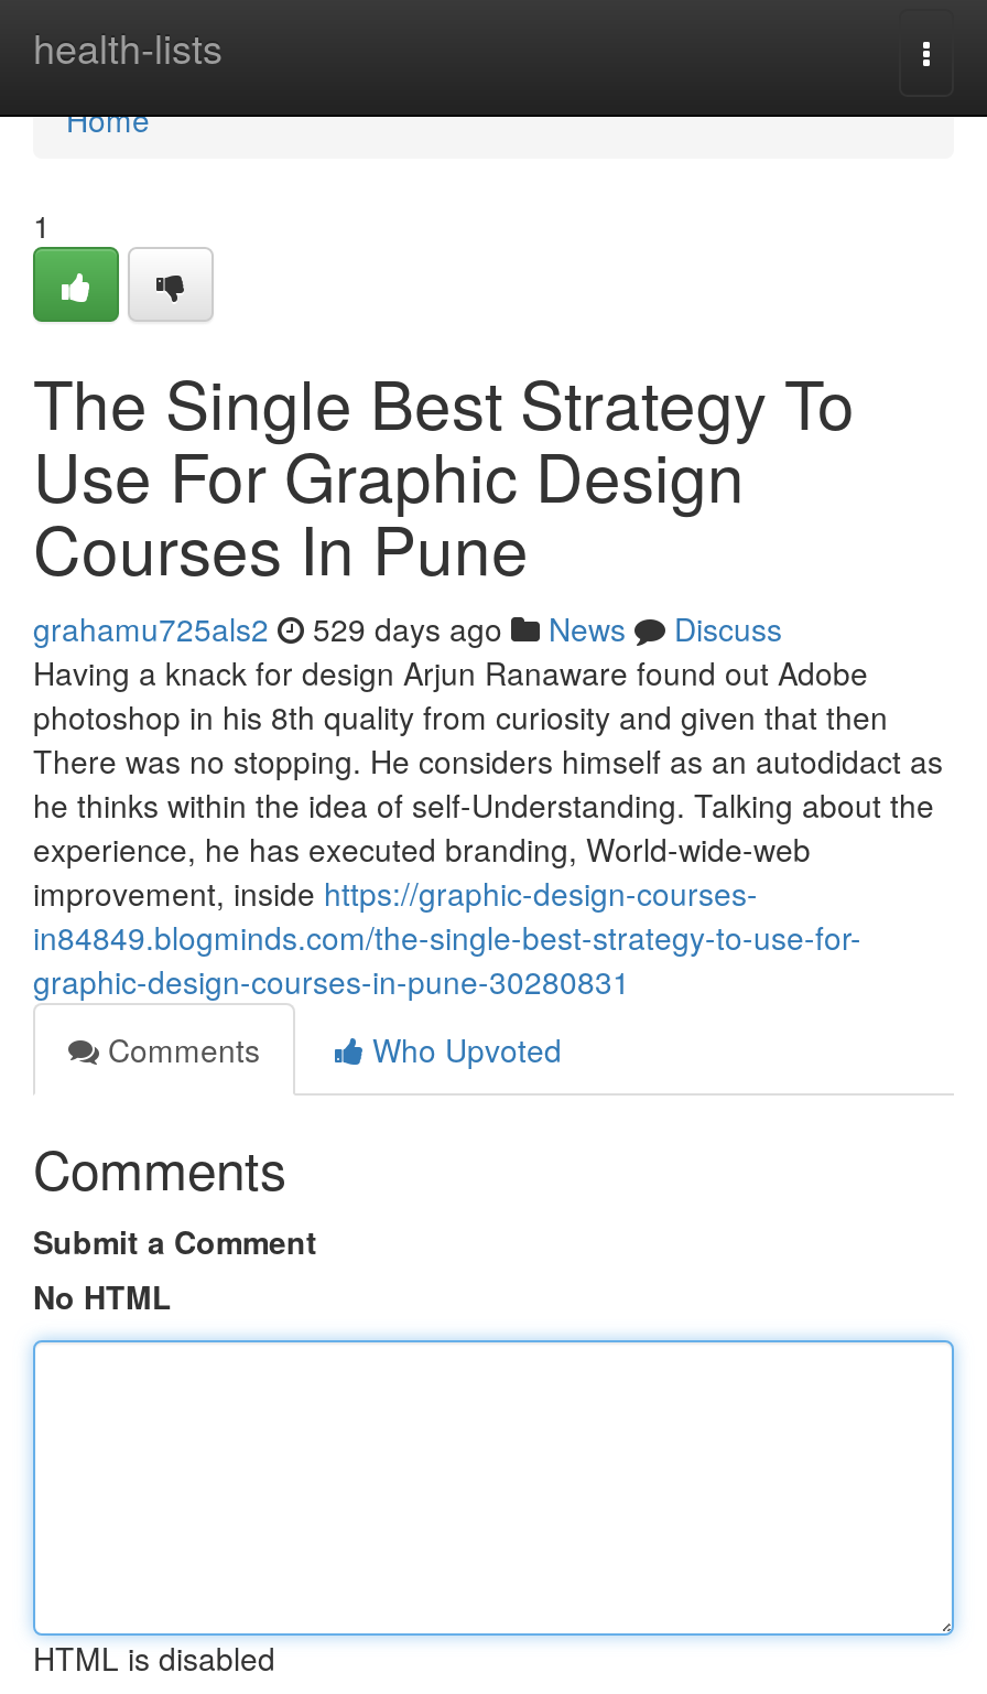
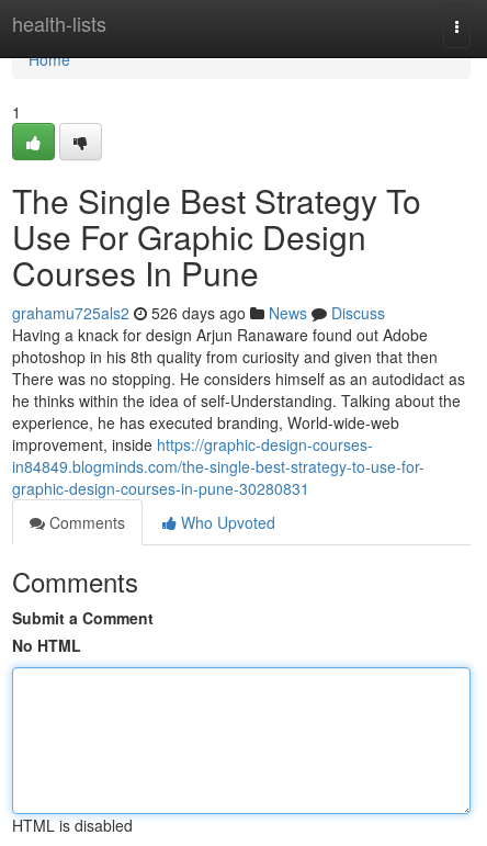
- grahamu725als2 529 days ago News Discuss
+ grahamu725als2 526 days ago News Discuss
